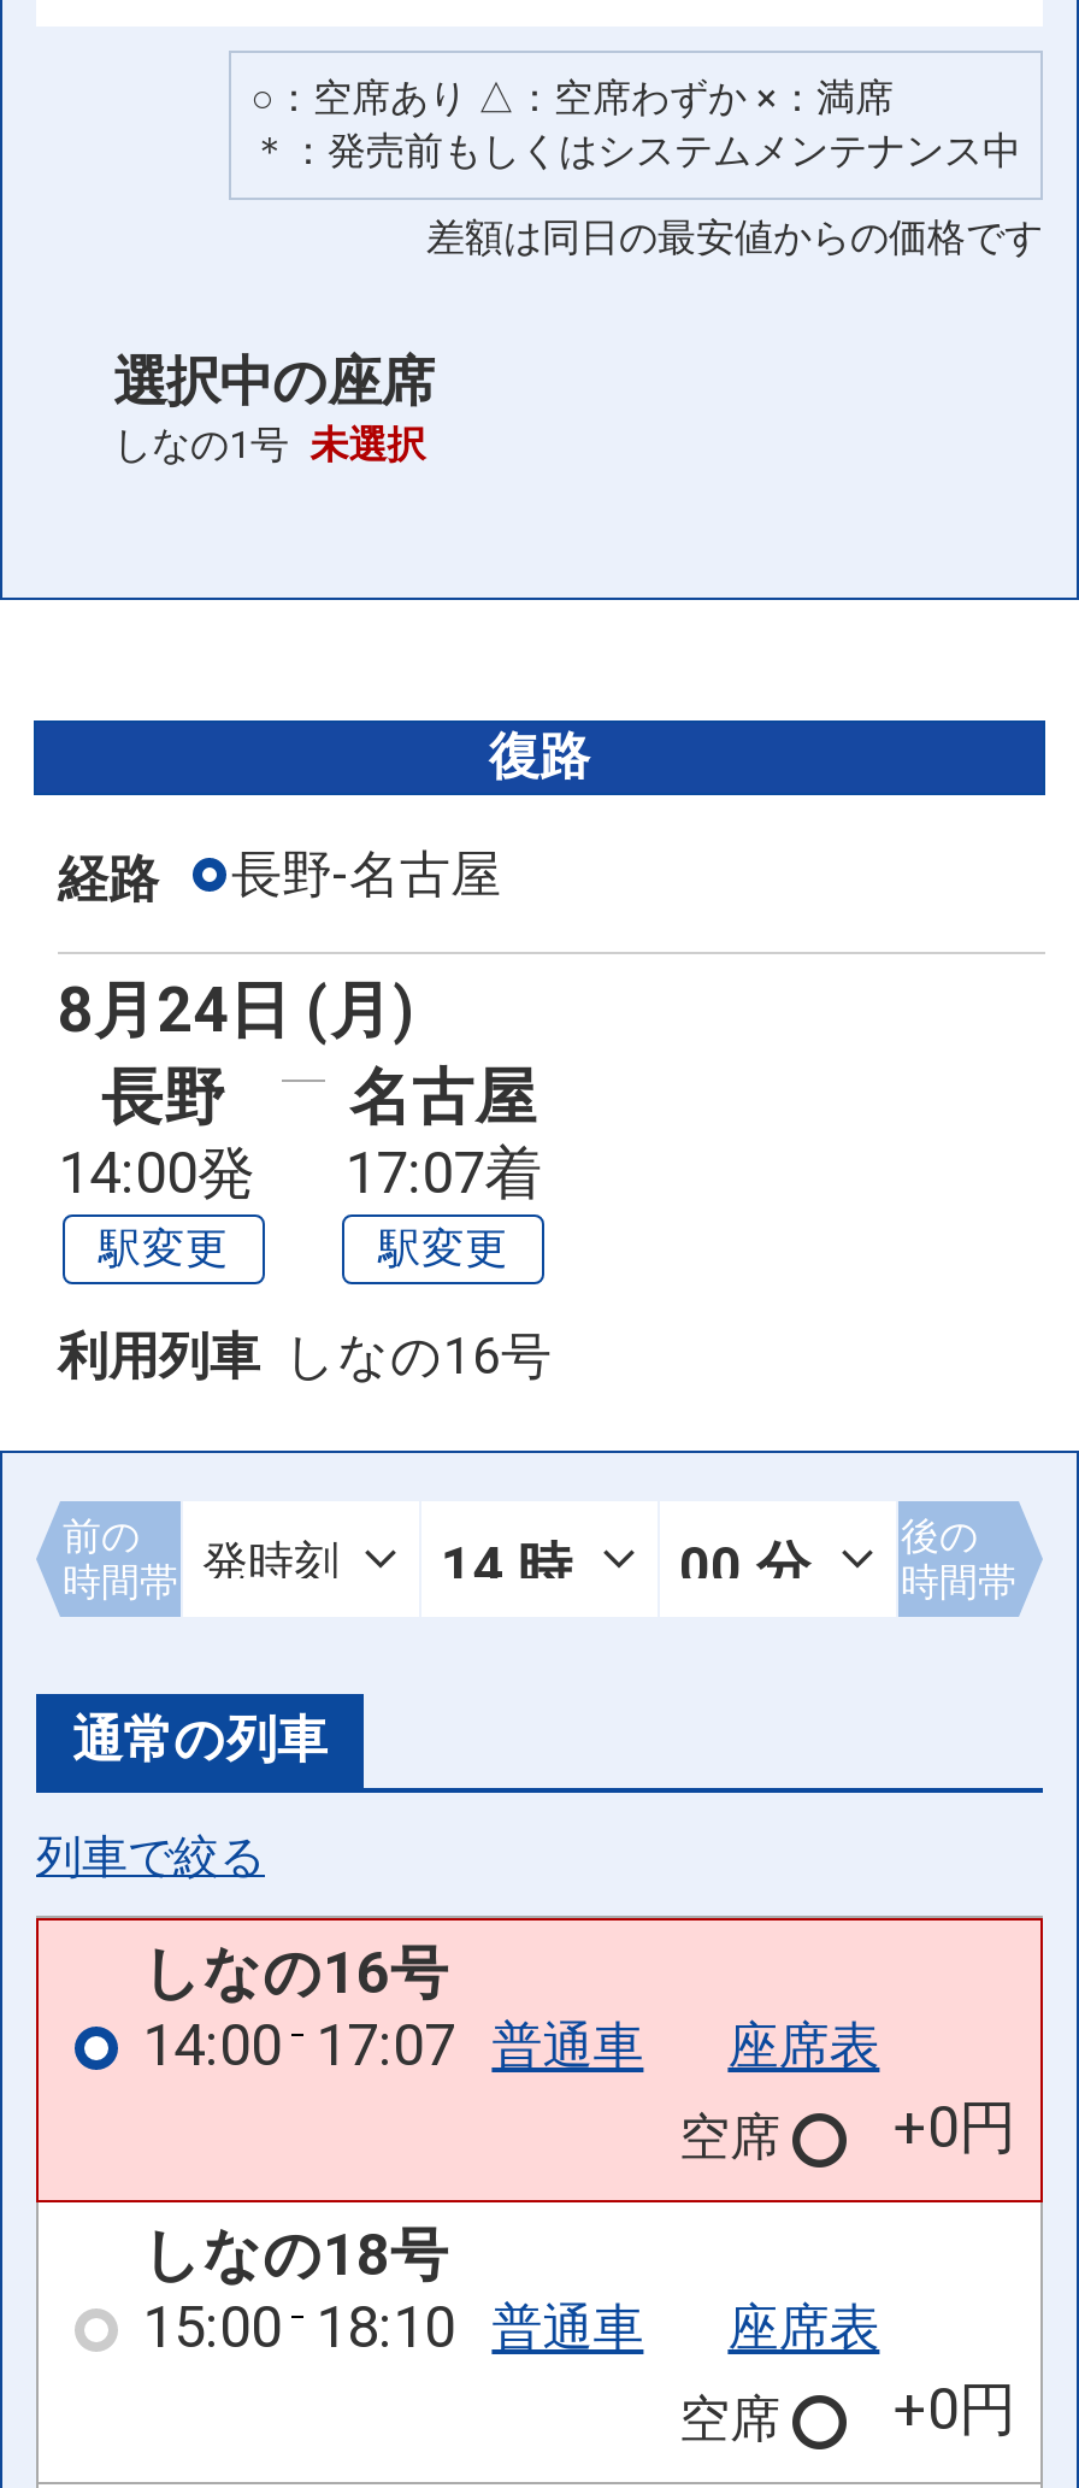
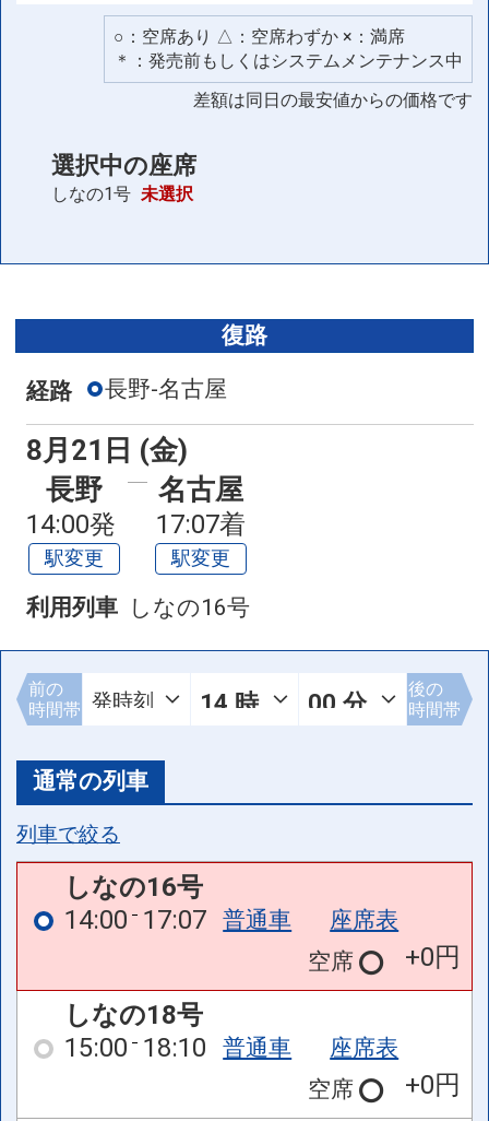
- 8月24日 (月)
+ 8月21日 (金)
